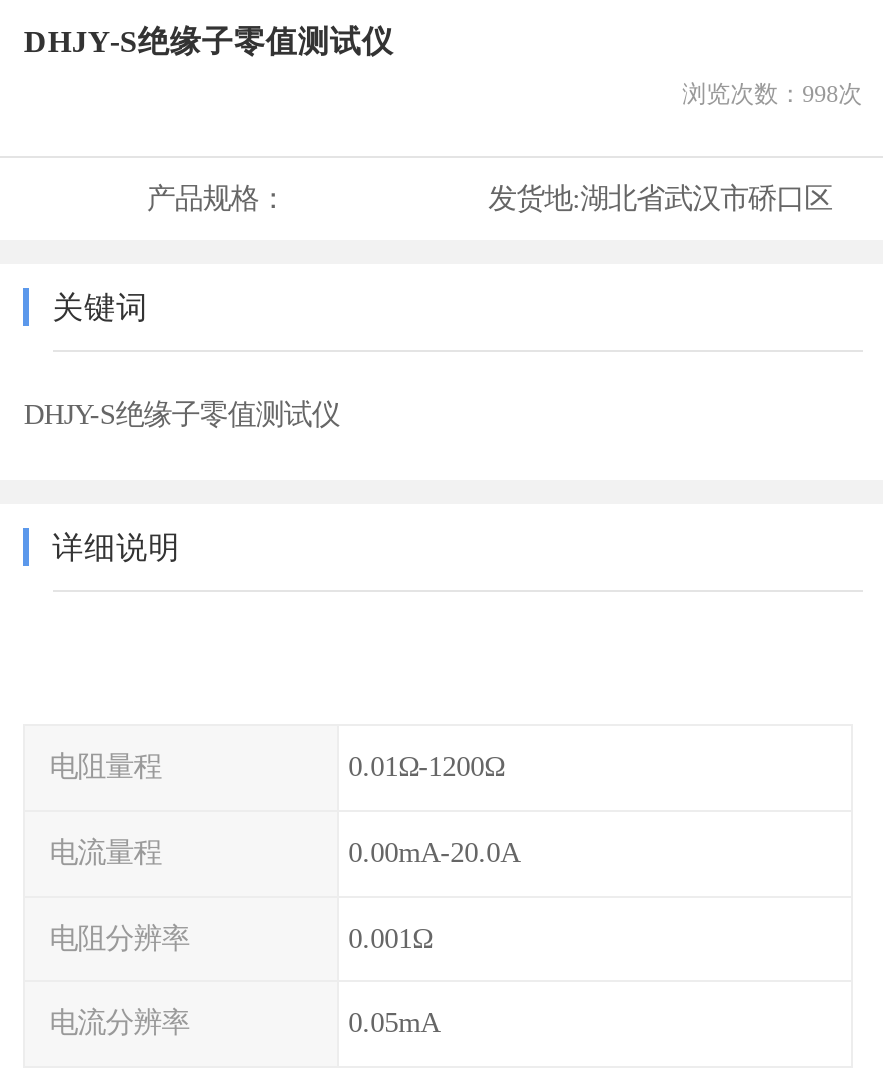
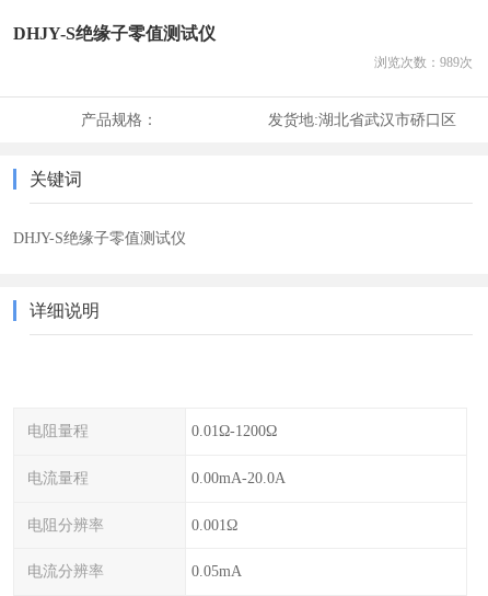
- 浏览次数：998次
+ 浏览次数：989次
